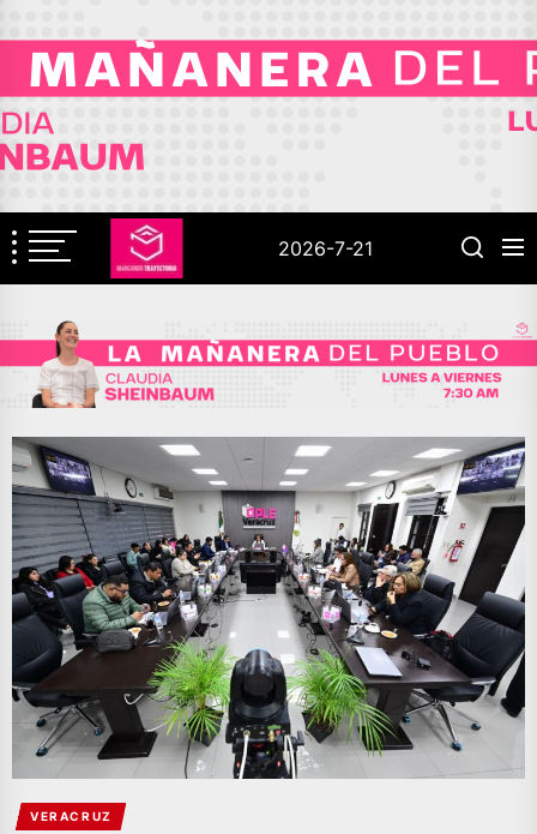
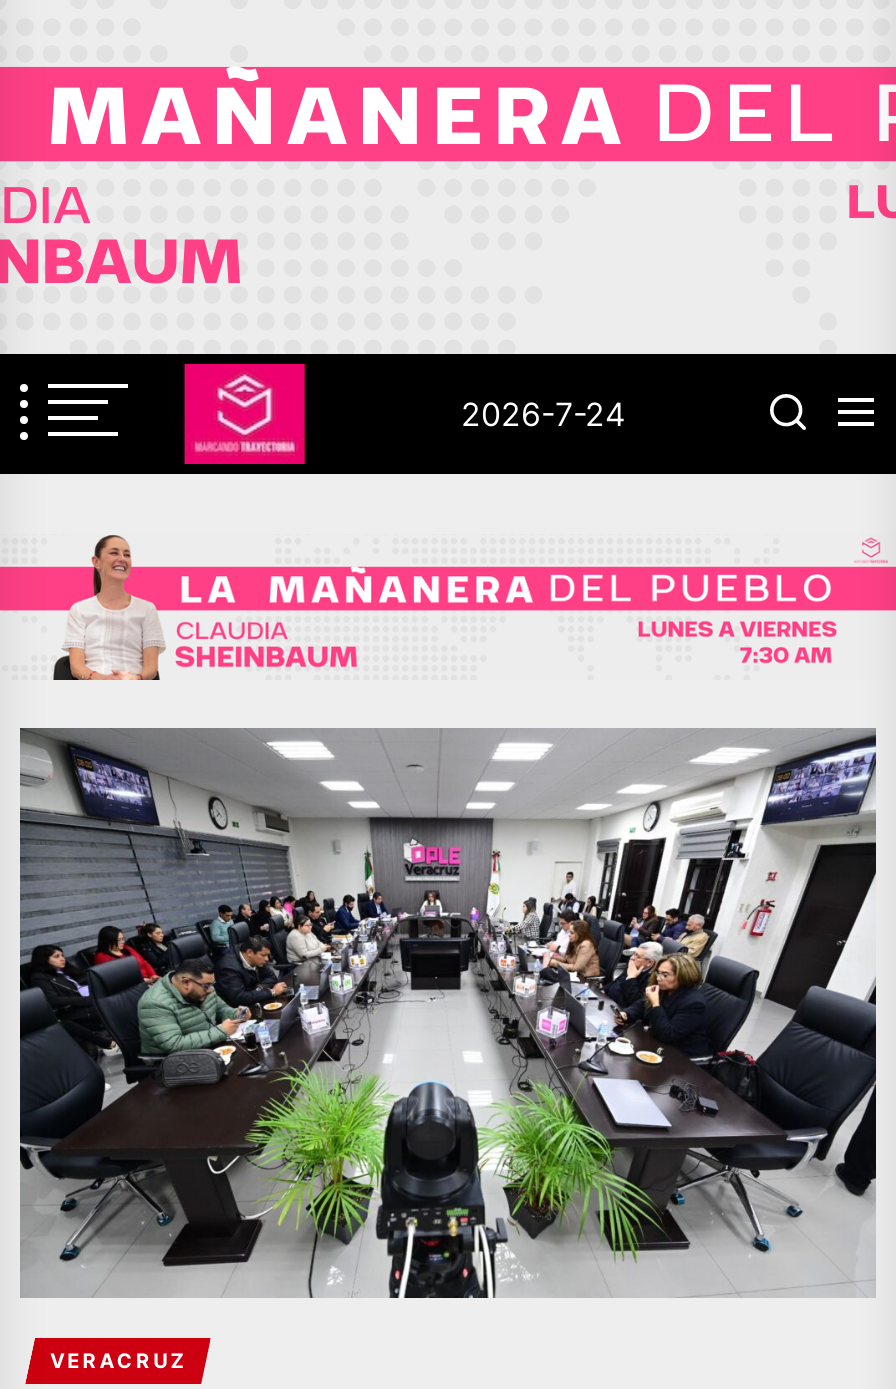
- 2026-7-21
+ 2026-7-24
